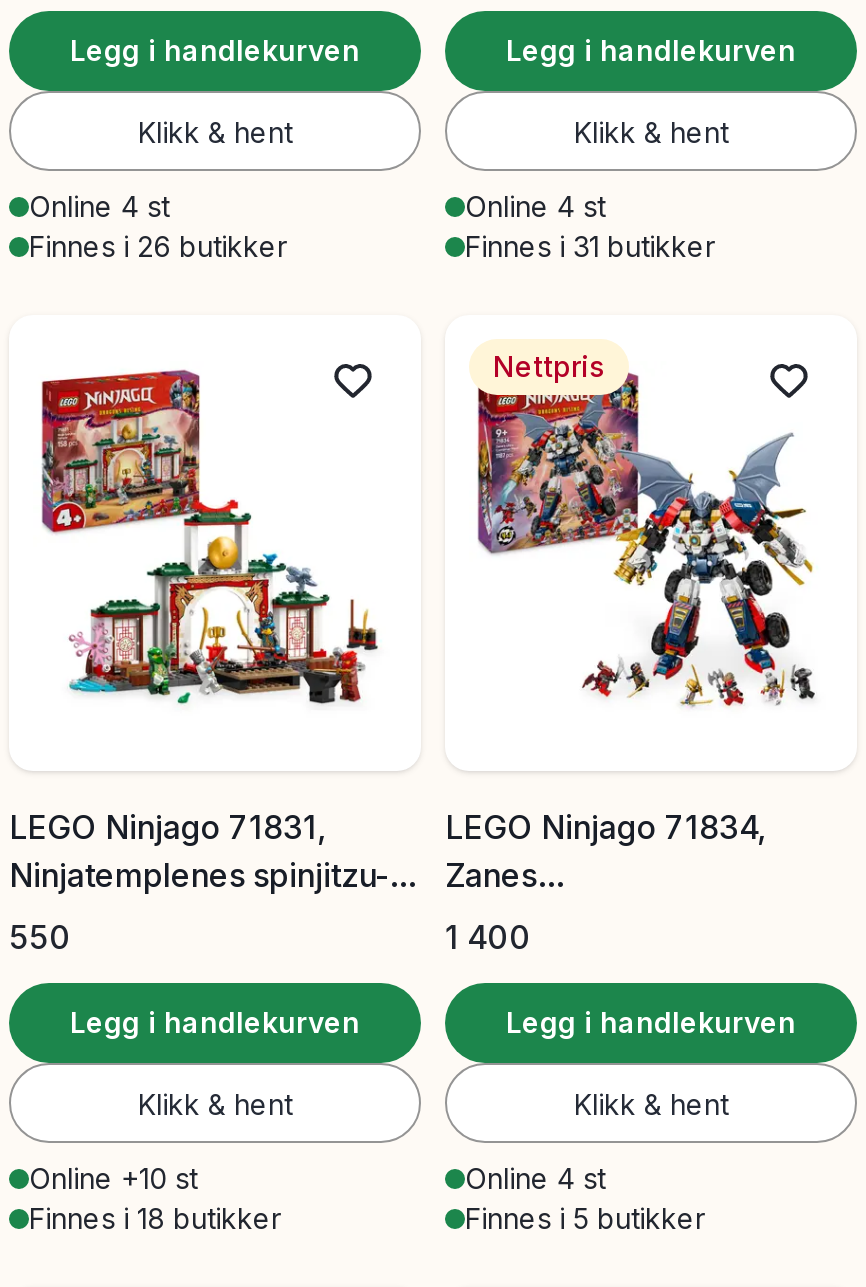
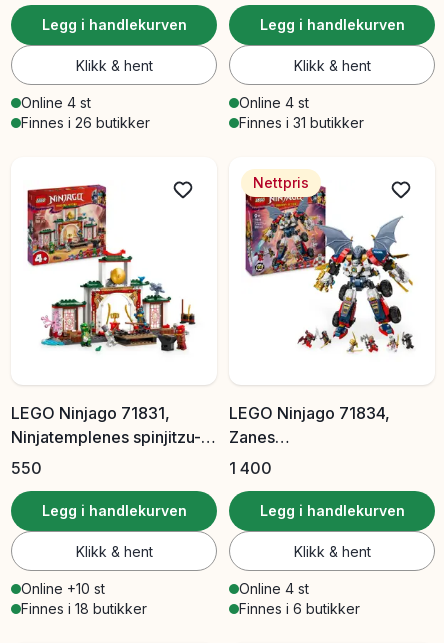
- Finnes i 5 butikker
+ Finnes i 6 butikker
